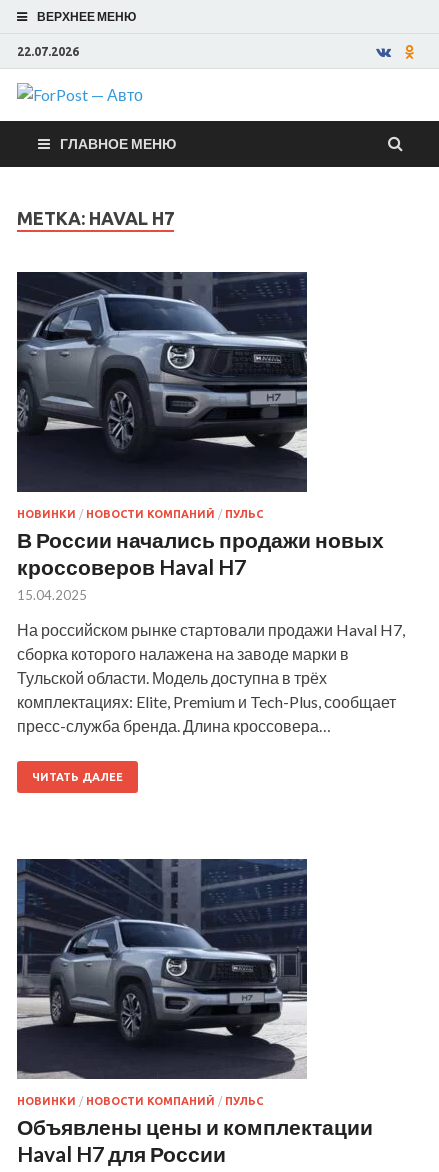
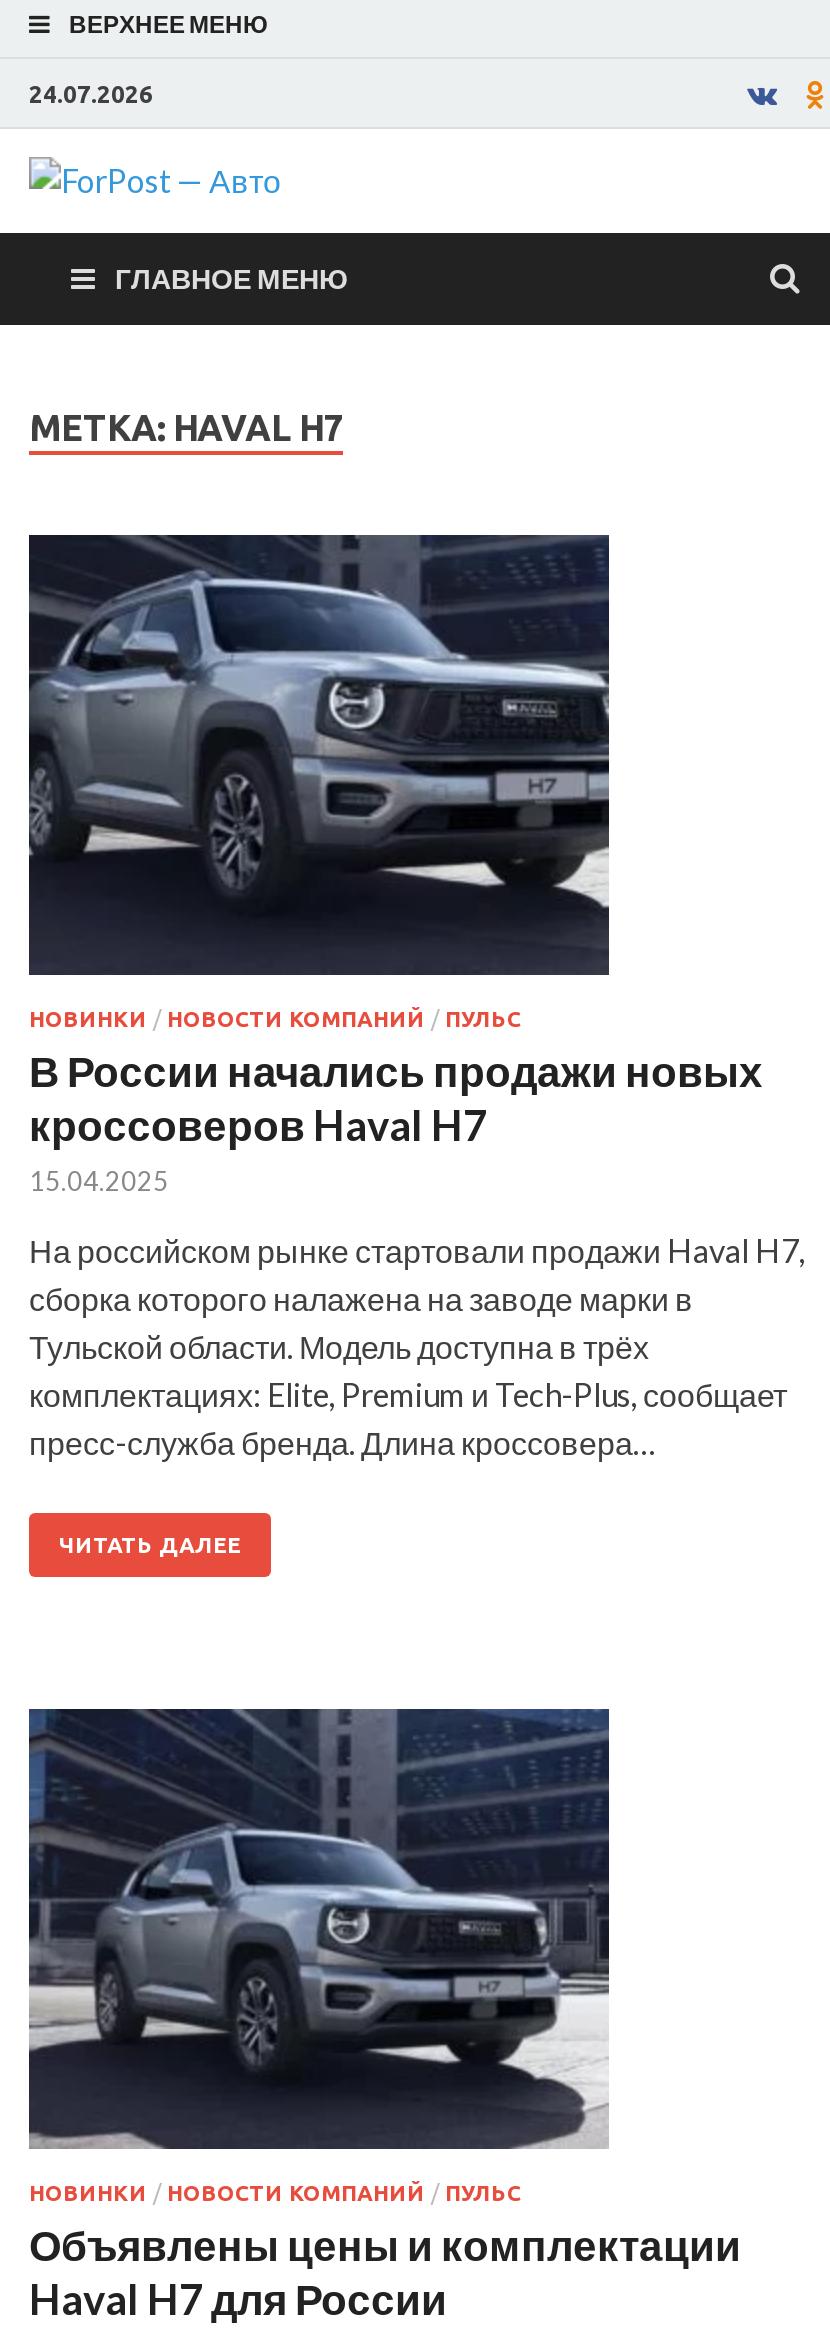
- 22.07.2026
+ 24.07.2026
